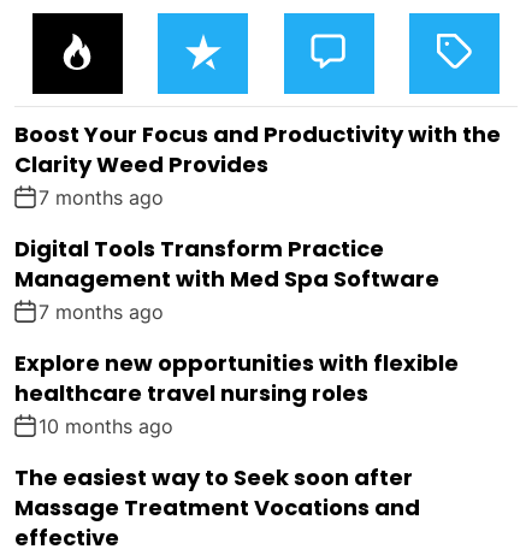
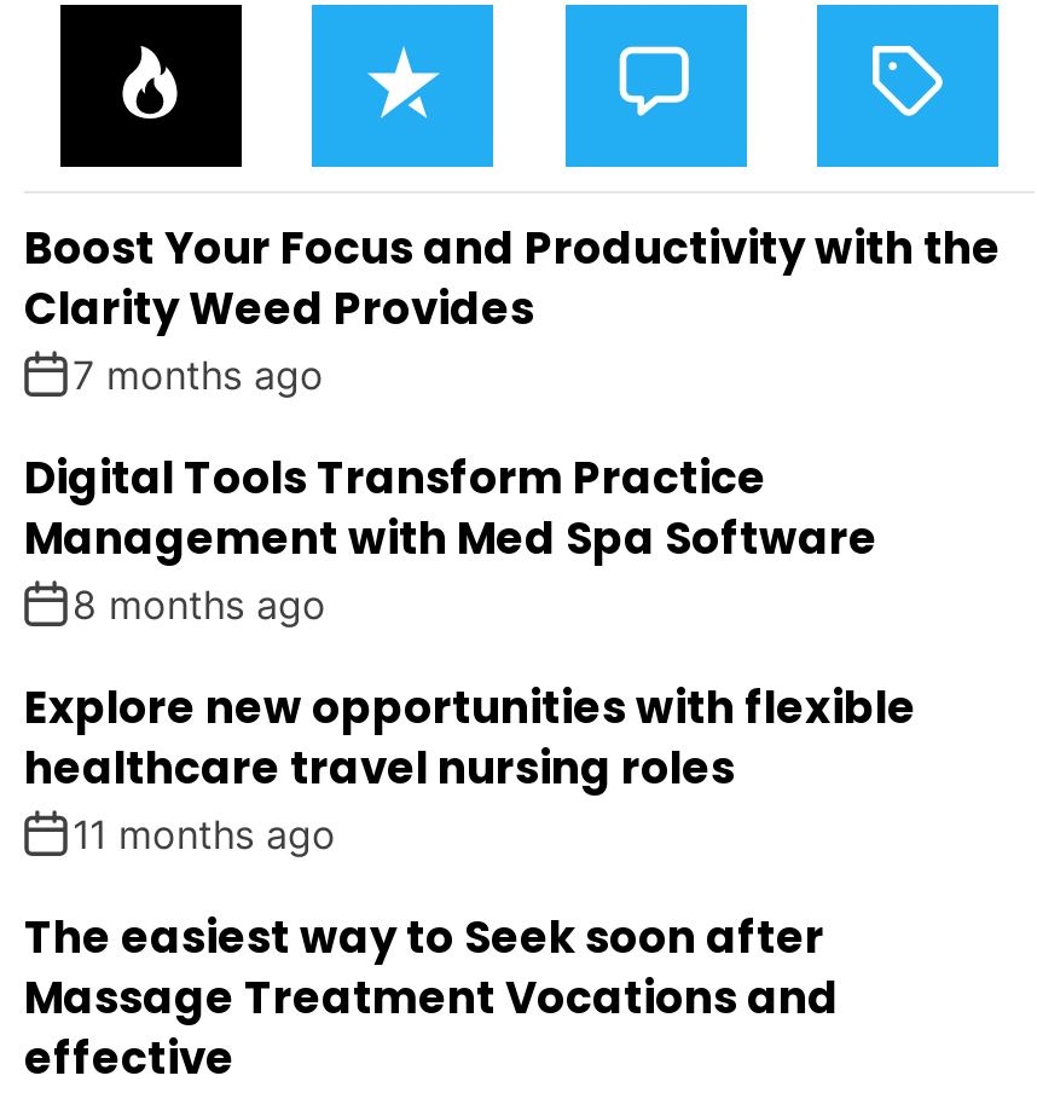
- 7 months ago
+ 8 months ago

- 10 months ago
+ 11 months ago
